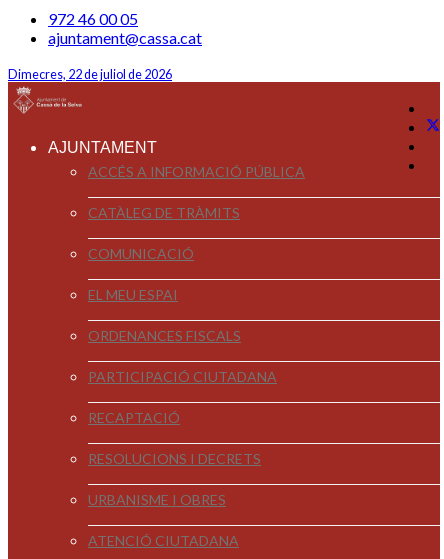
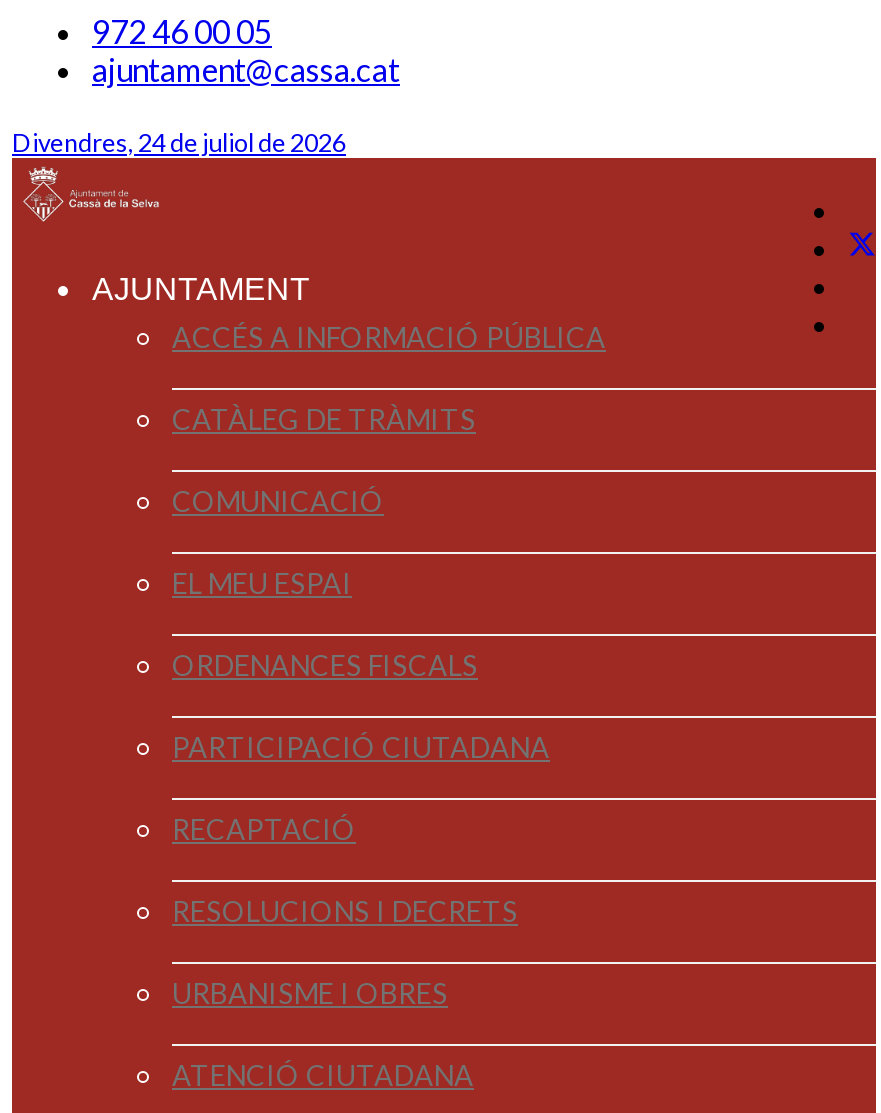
- Dimecres, 22 de juliol de 2026
+ Divendres, 24 de juliol de 2026
